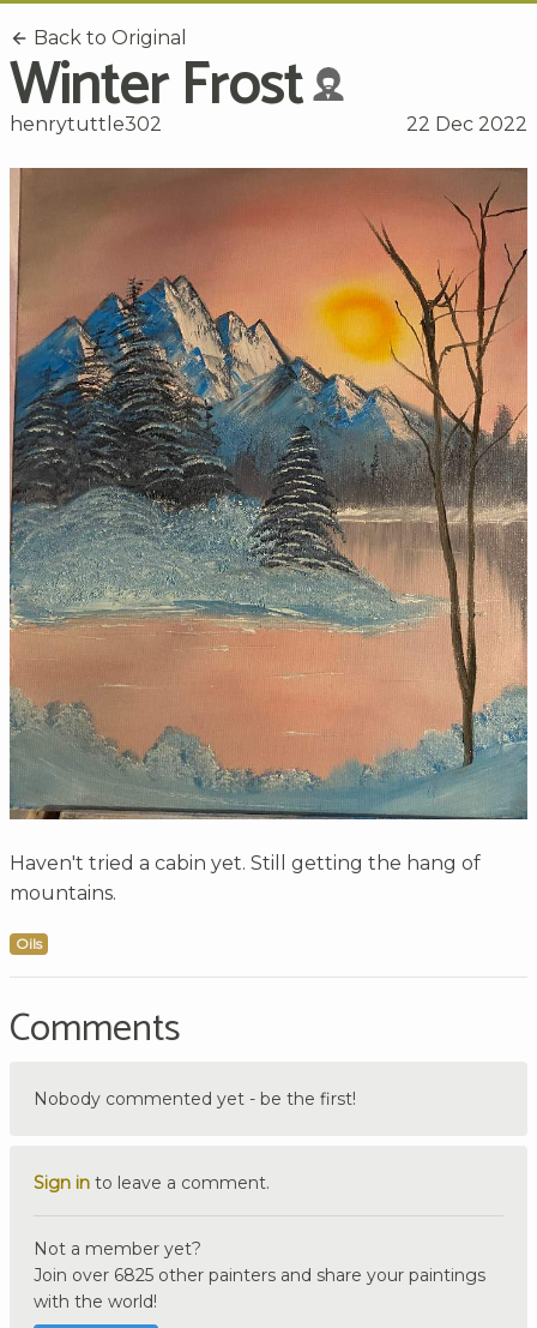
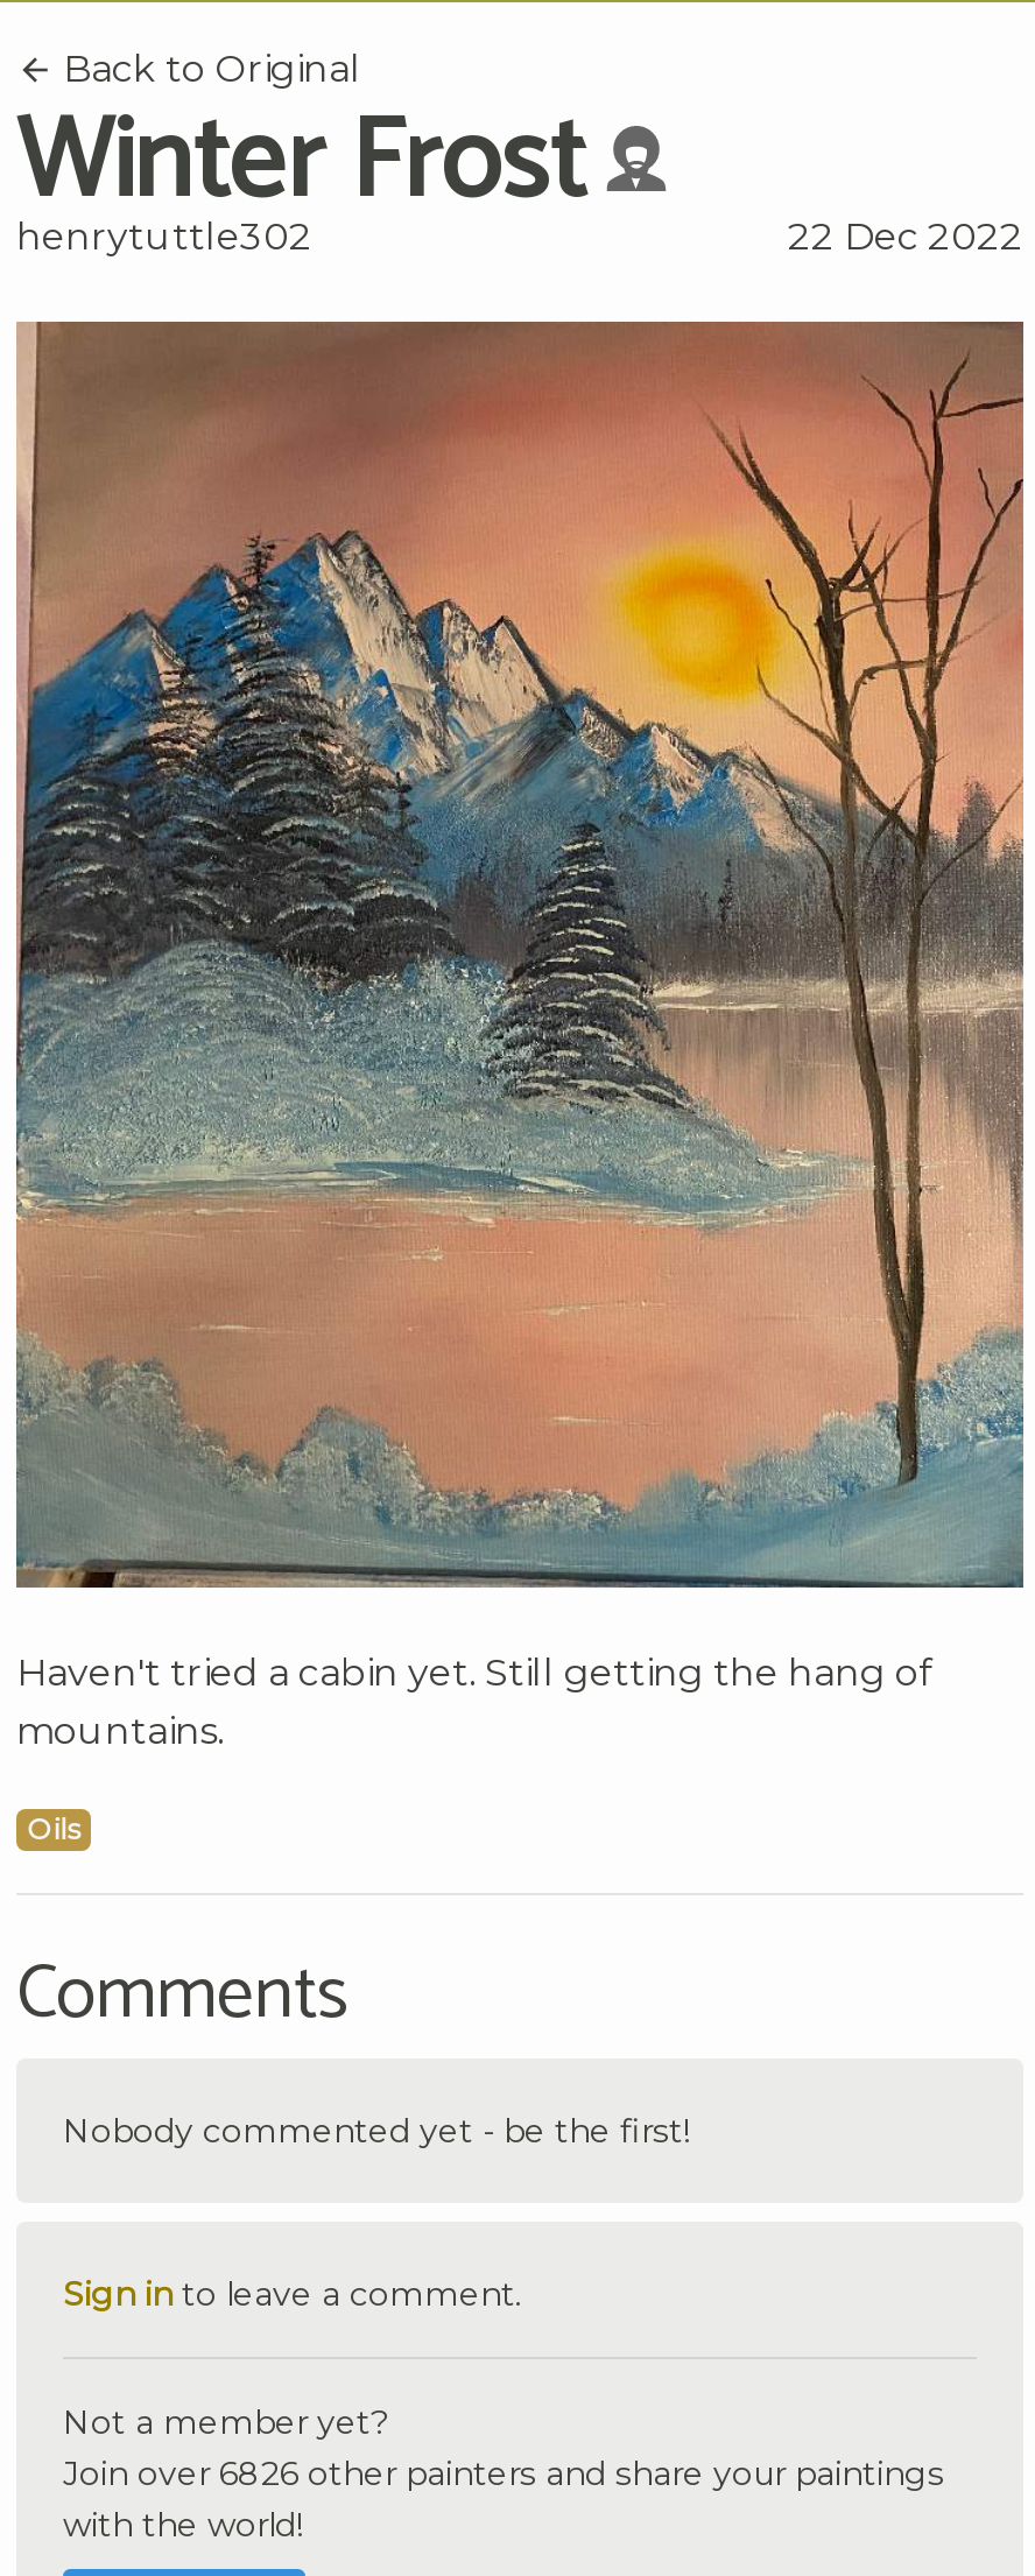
- Join over 6825 other painters and share your paintings
+ Join over 6826 other painters and share your paintings
